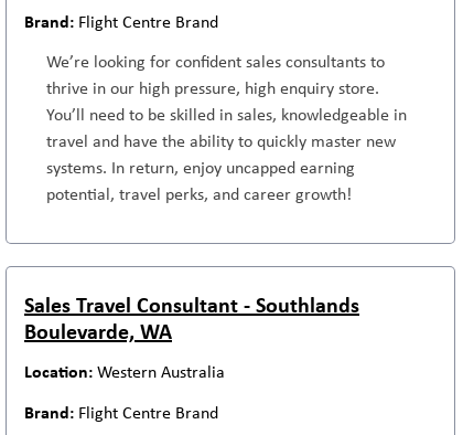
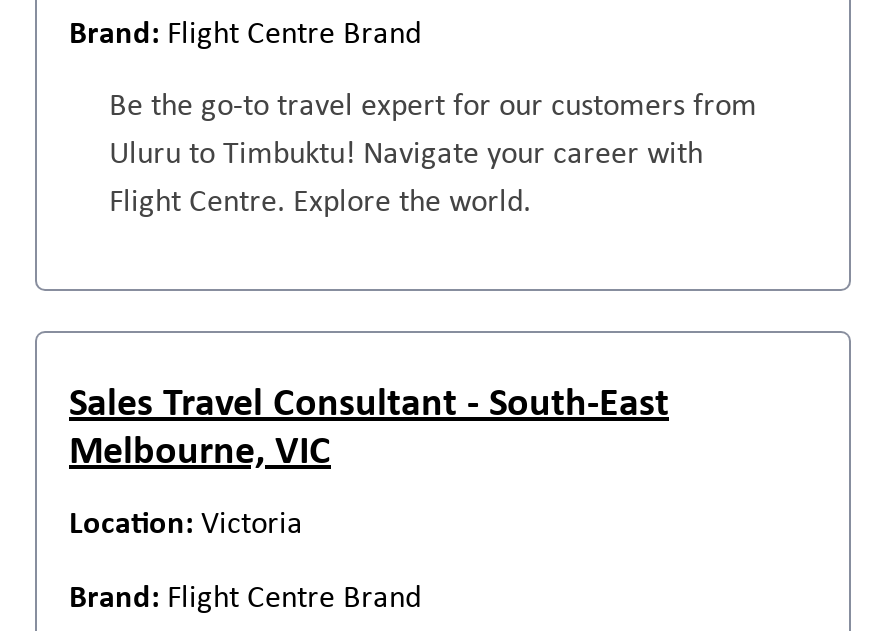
- We’re looking for confident sales consultants to
- thrive in our high pressure, high enquiry store.
- You’ll need to be skilled in sales, knowledgeable in
- travel and have the ability to quickly master new
- systems. In return, enjoy uncapped earning
- potential, travel perks, and career growth!
+ Be the go-to travel expert for our customers from
+ Uluru to Timbuktu! Navigate your career with
+ Flight Centre. Explore the world.

- Sales Travel Consultant - Southlands
- Boulevarde, WA
+ Sales Travel Consultant - South-East
+ Melbourne, VIC

- Western Australia
+ Victoria
